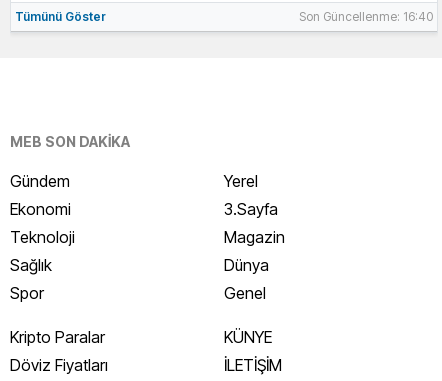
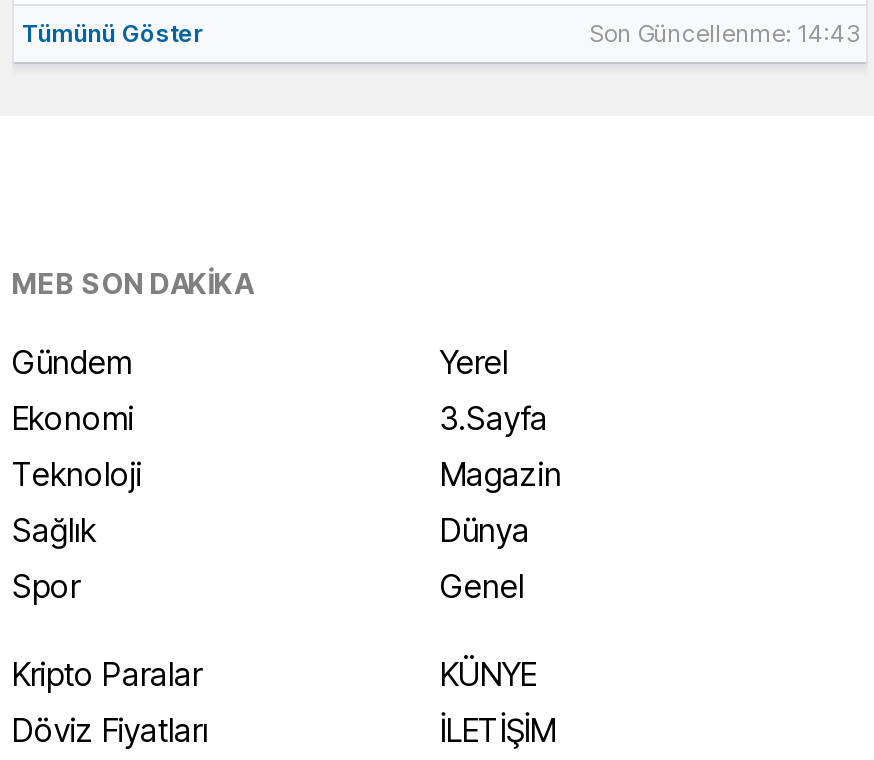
- Son Güncellenme: 16:40
+ Son Güncellenme: 14:43
